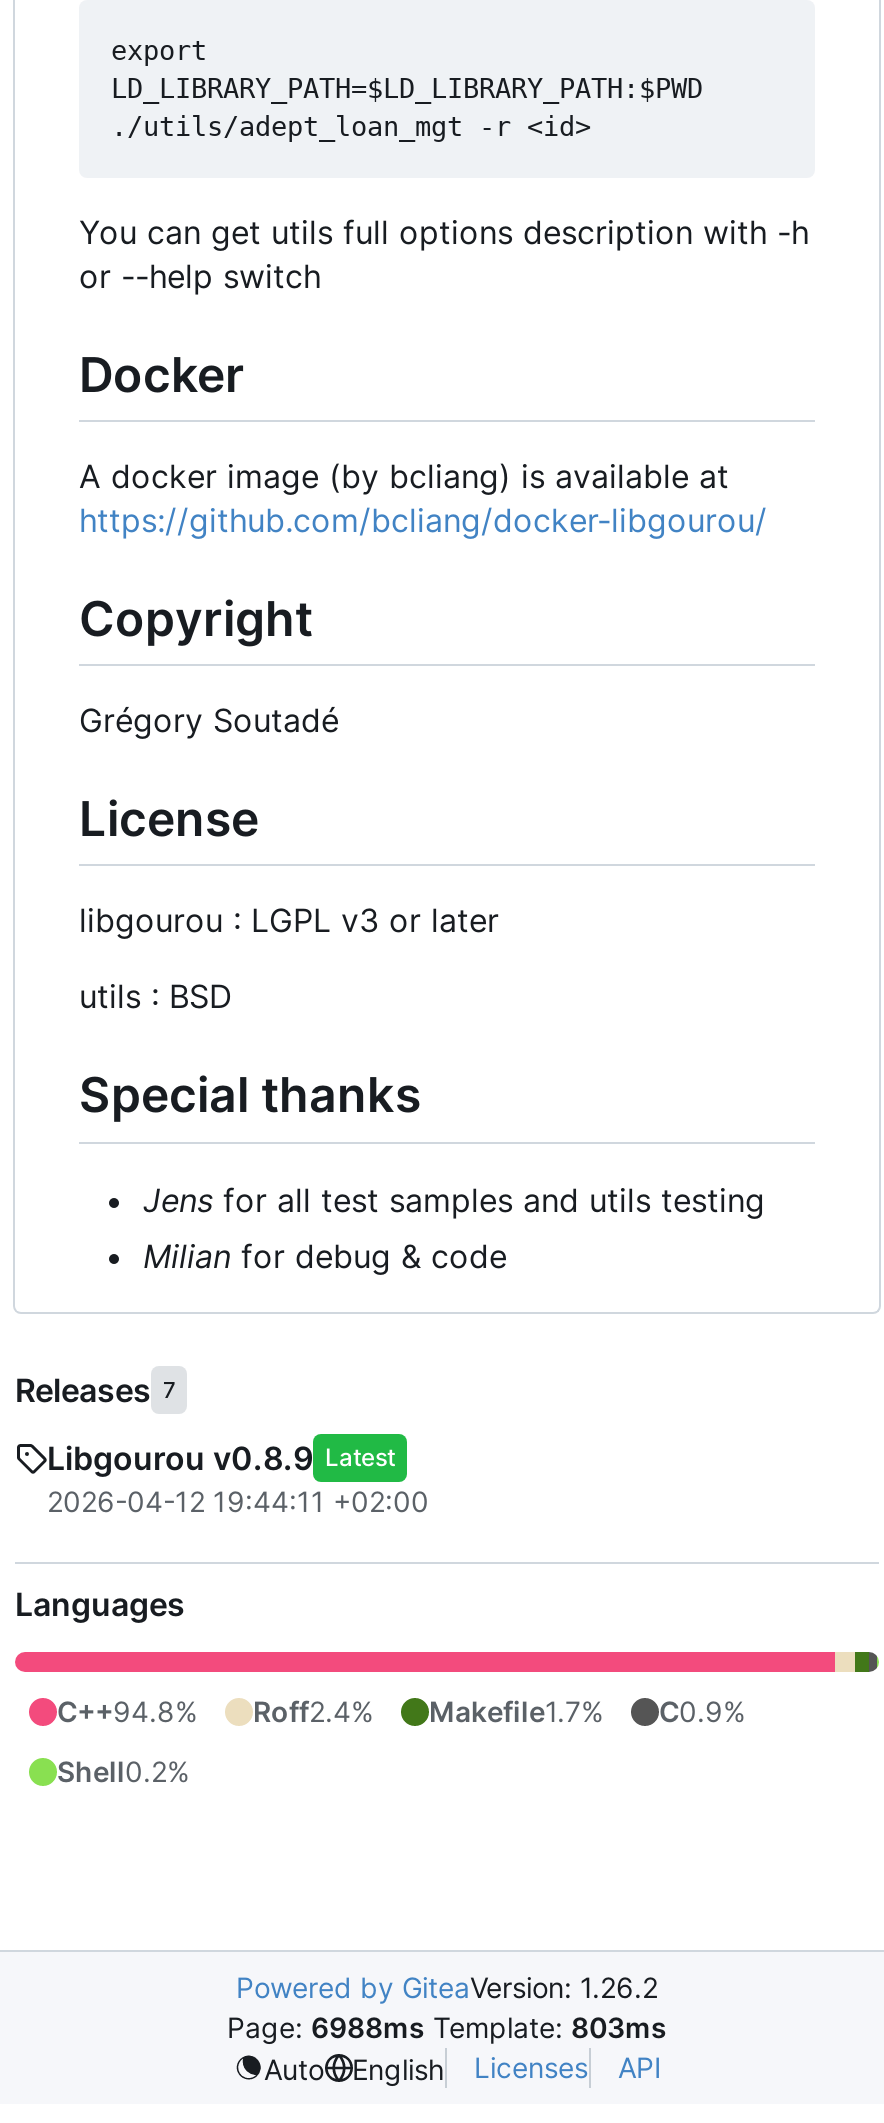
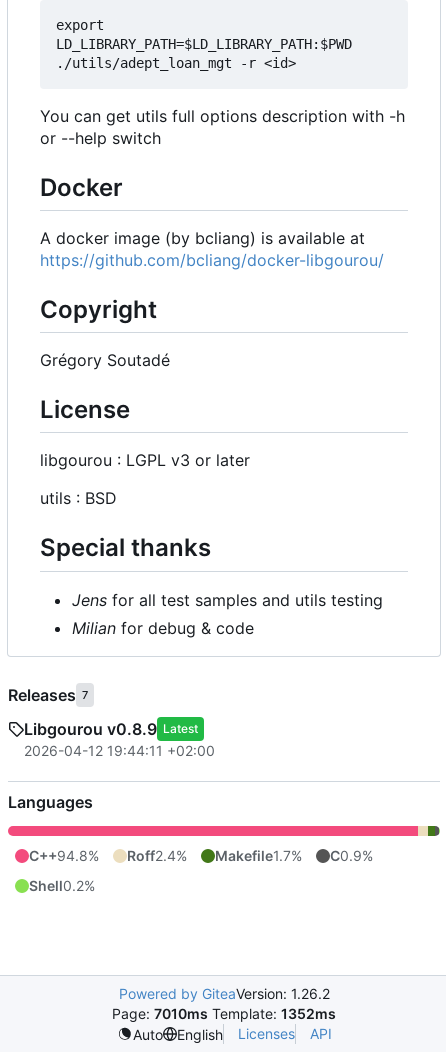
- Page: 6988ms Template: 803ms
+ Page: 7010ms Template: 1352ms
